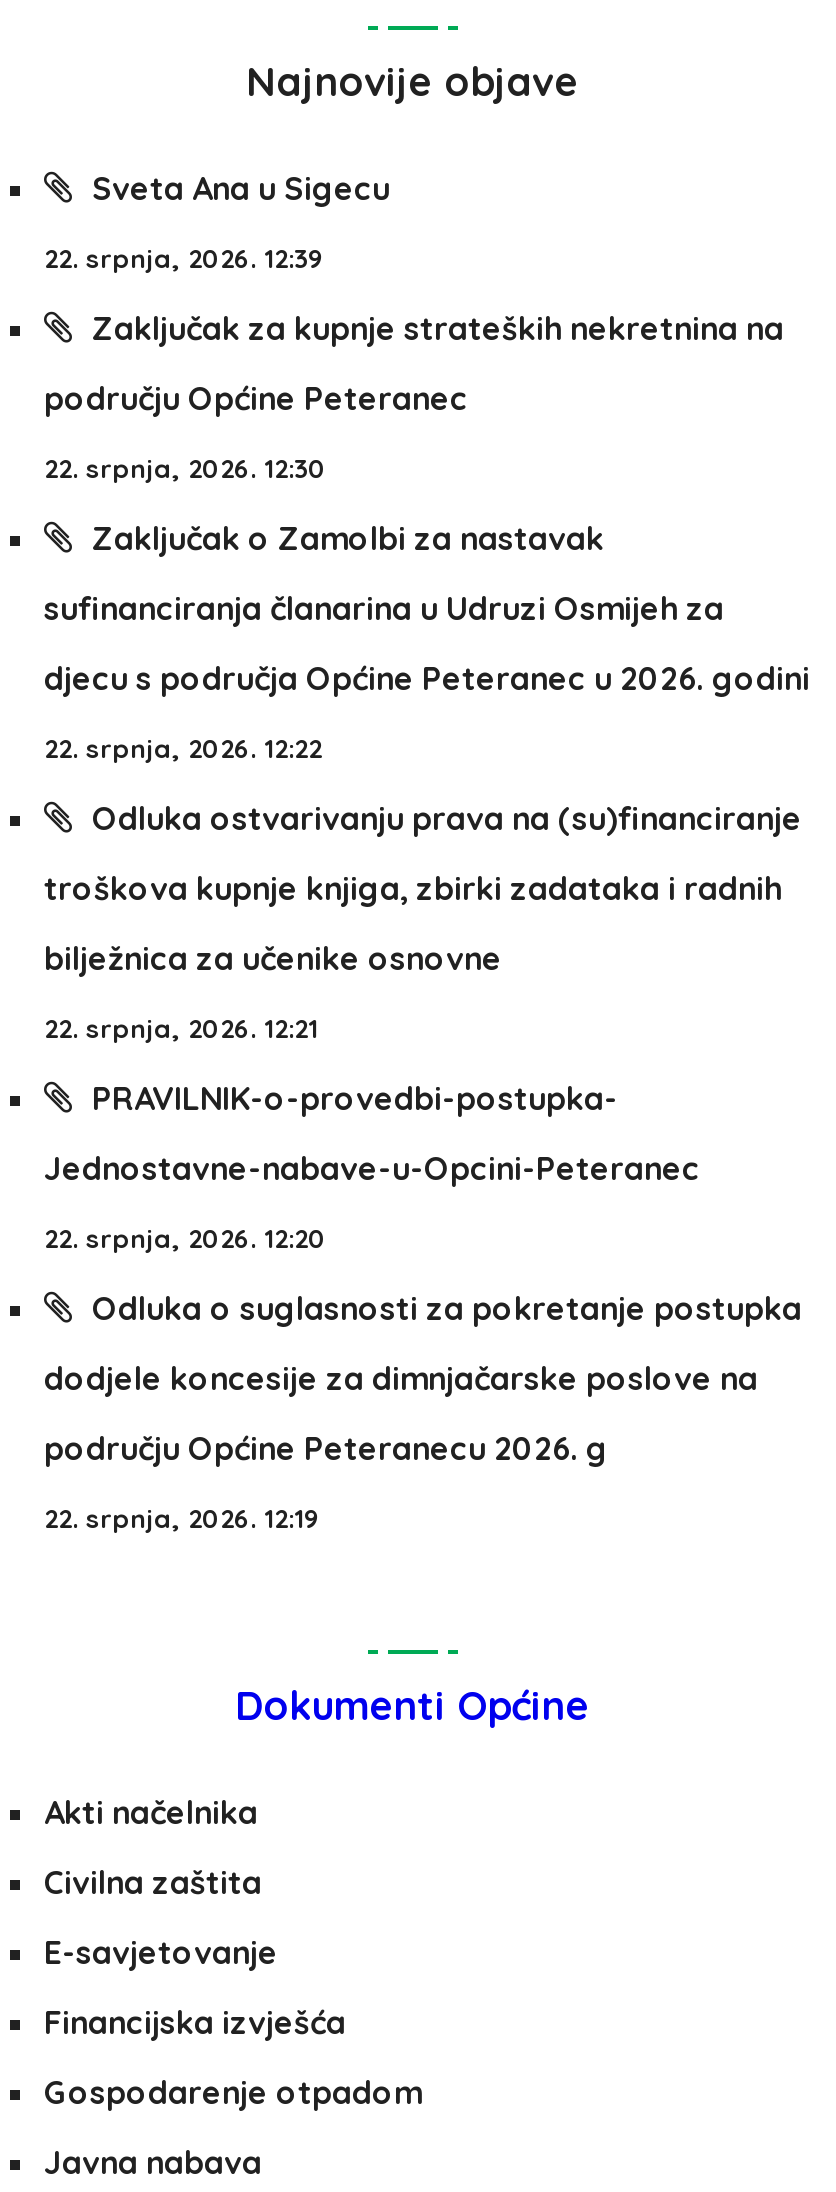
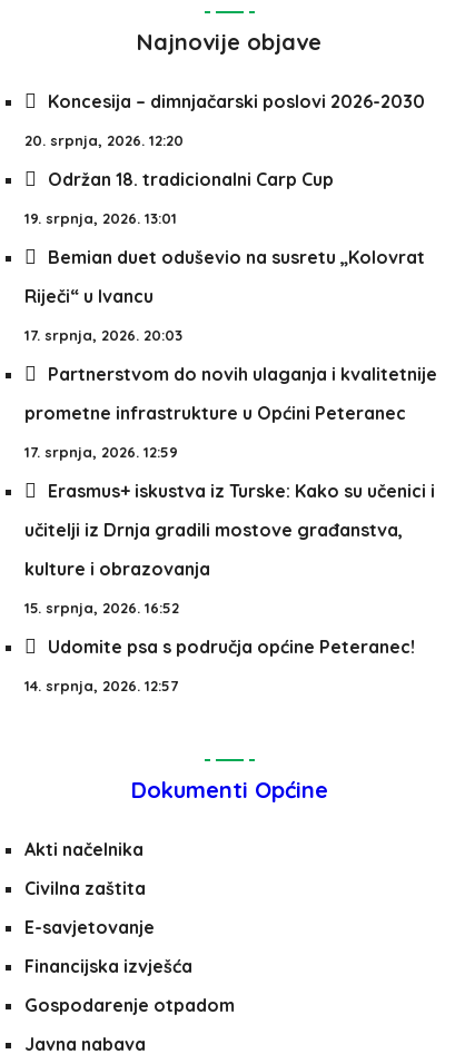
- Sveta Ana u Sigecu
- 22. srpnja, 2026. 12:39
- Zaključak za kupnje strateških nekretnina na
- području Općine Peteranec
- 22. srpnja, 2026. 12:30
- Zaključak o Zamolbi za nastavak
- sufinanciranja članarina u Udruzi Osmijeh za
- djecu s područja Općine Peteranec u 2026. godini
- 22. srpnja, 2026. 12:22
- Odluka ostvarivanju prava na (su)financiranje
- troškova kupnje knjiga, zbirki zadataka i radnih
- bilježnica za učenike osnovne
- 22. srpnja, 2026. 12:21
- PRAVILNIK-o-provedbi-postupka-
- Jednostavne-nabave-u-Opcini-Peteranec
- 22. srpnja, 2026. 12:20
- Odluka o suglasnosti za pokretanje postupka
- dodjele koncesije za dimnjačarske poslove na
- području Općine Peteranecu 2026. g
- 22. srpnja, 2026. 12:19
+ Koncesija – dimnjačarski poslovi 2026-2030
+ 20. srpnja, 2026. 12:20
+ Održan 18. tradicionalni Carp Cup
+ 19. srpnja, 2026. 13:01
+ Bemian duet oduševio na susretu „Kolovrat
+ Riječi“ u Ivancu
+ 17. srpnja, 2026. 20:03
+ Partnerstvom do novih ulaganja i kvalitetnije
+ prometne infrastrukture u Općini Peteranec
+ 17. srpnja, 2026. 12:59
+ Erasmus+ iskustva iz Turske: Kako su učenici i
+ učitelji iz Drnja gradili mostove građanstva,
+ kulture i obrazovanja
+ 15. srpnja, 2026. 16:52
+ Udomite psa s područja općine Peteranec!
+ 14. srpnja, 2026. 12:57
